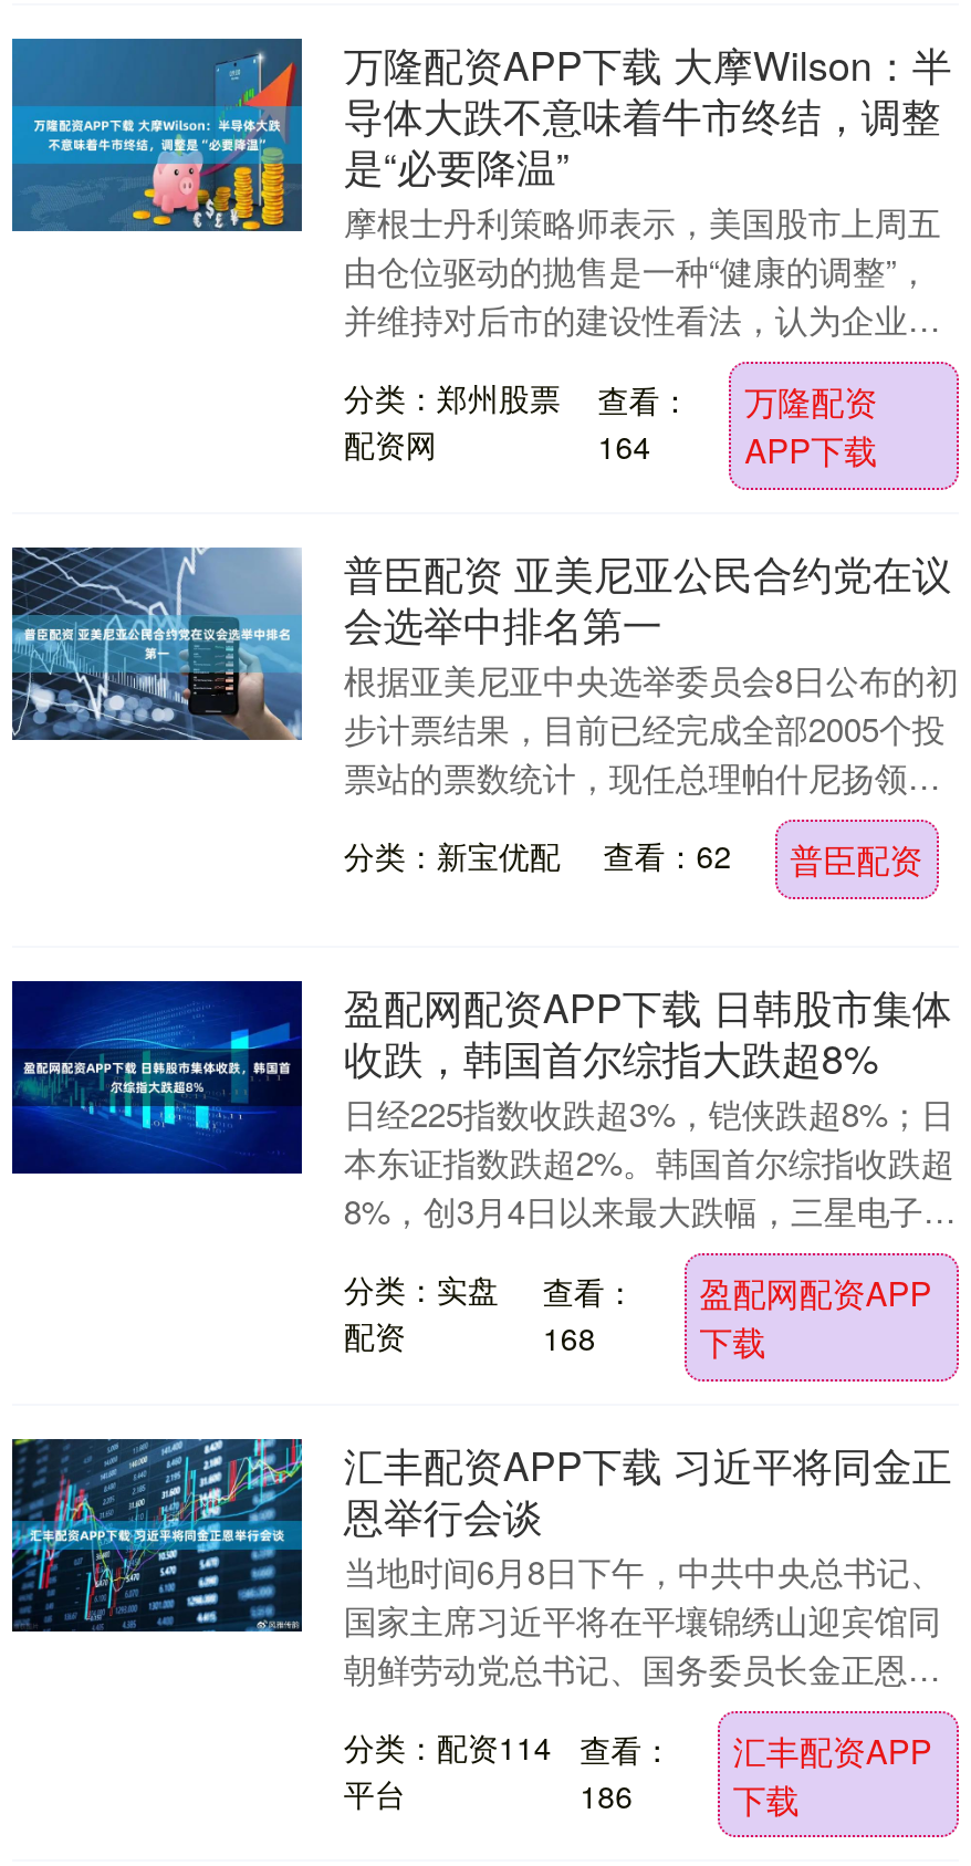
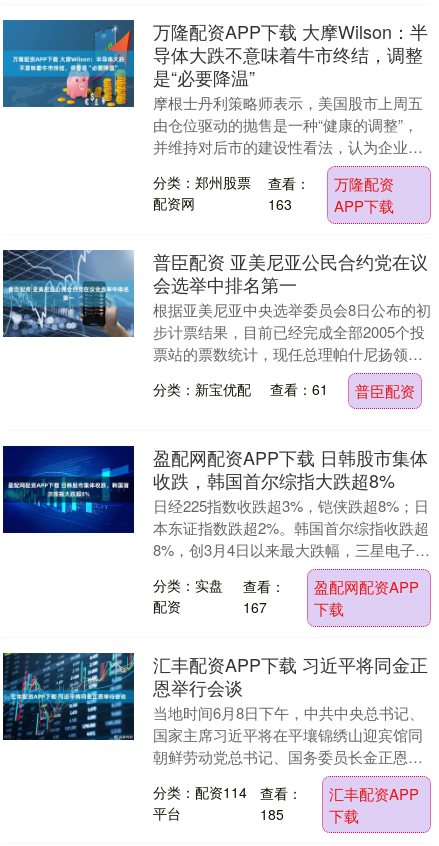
- 164
+ 163

- 查看：62
+ 查看：61

- 168
+ 167

- 186
+ 185
